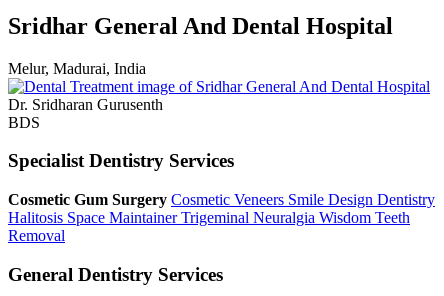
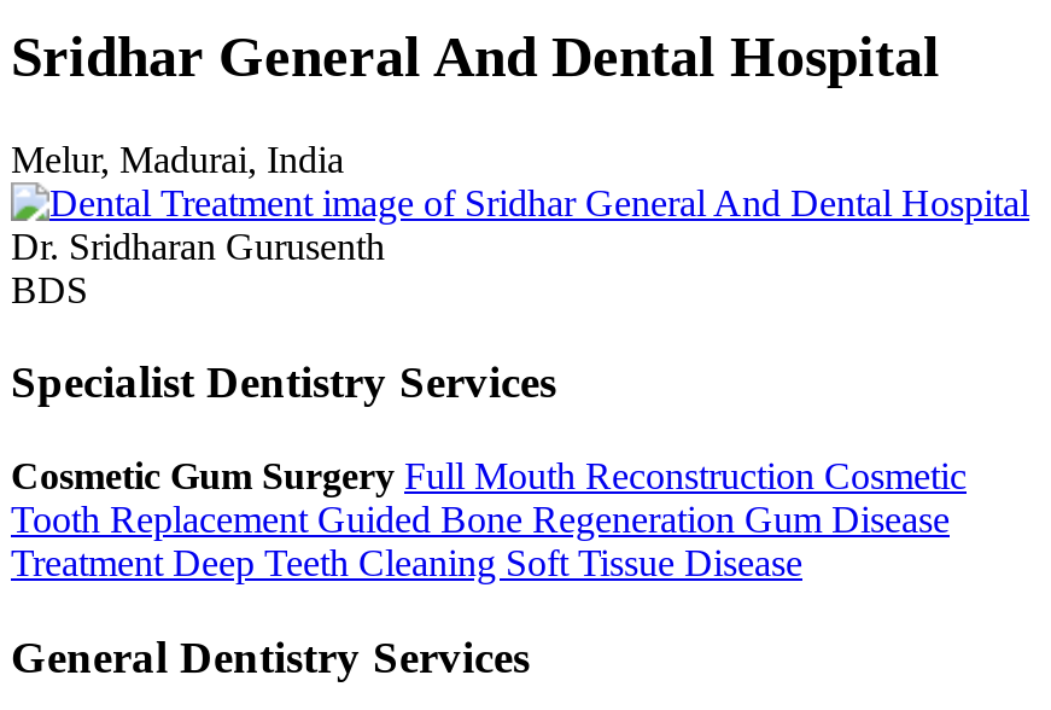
- Cosmetic Gum Surgery Cosmetic Veneers Smile Design Dentistry
- Halitosis Space Maintainer Trigeminal Neuralgia Wisdom Teeth
- Removal
+ Cosmetic Gum Surgery Full Mouth Reconstruction Cosmetic
+ Tooth Replacement Guided Bone Regeneration Gum Disease
+ Treatment Deep Teeth Cleaning Soft Tissue Disease
